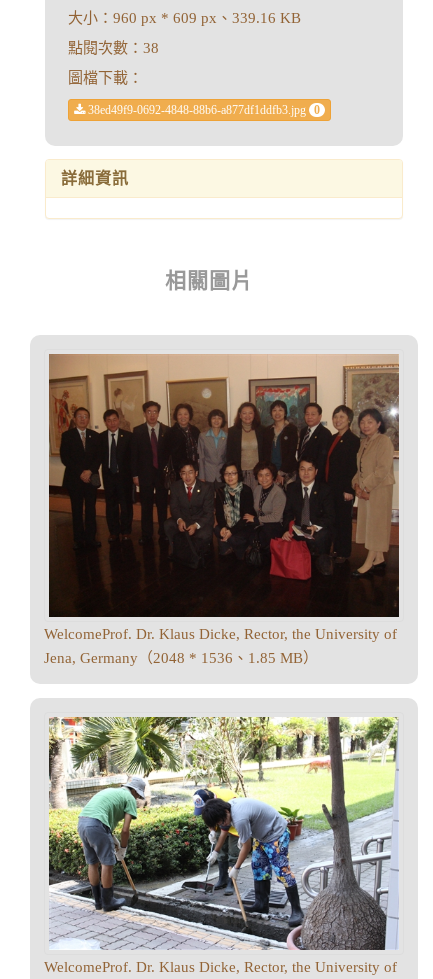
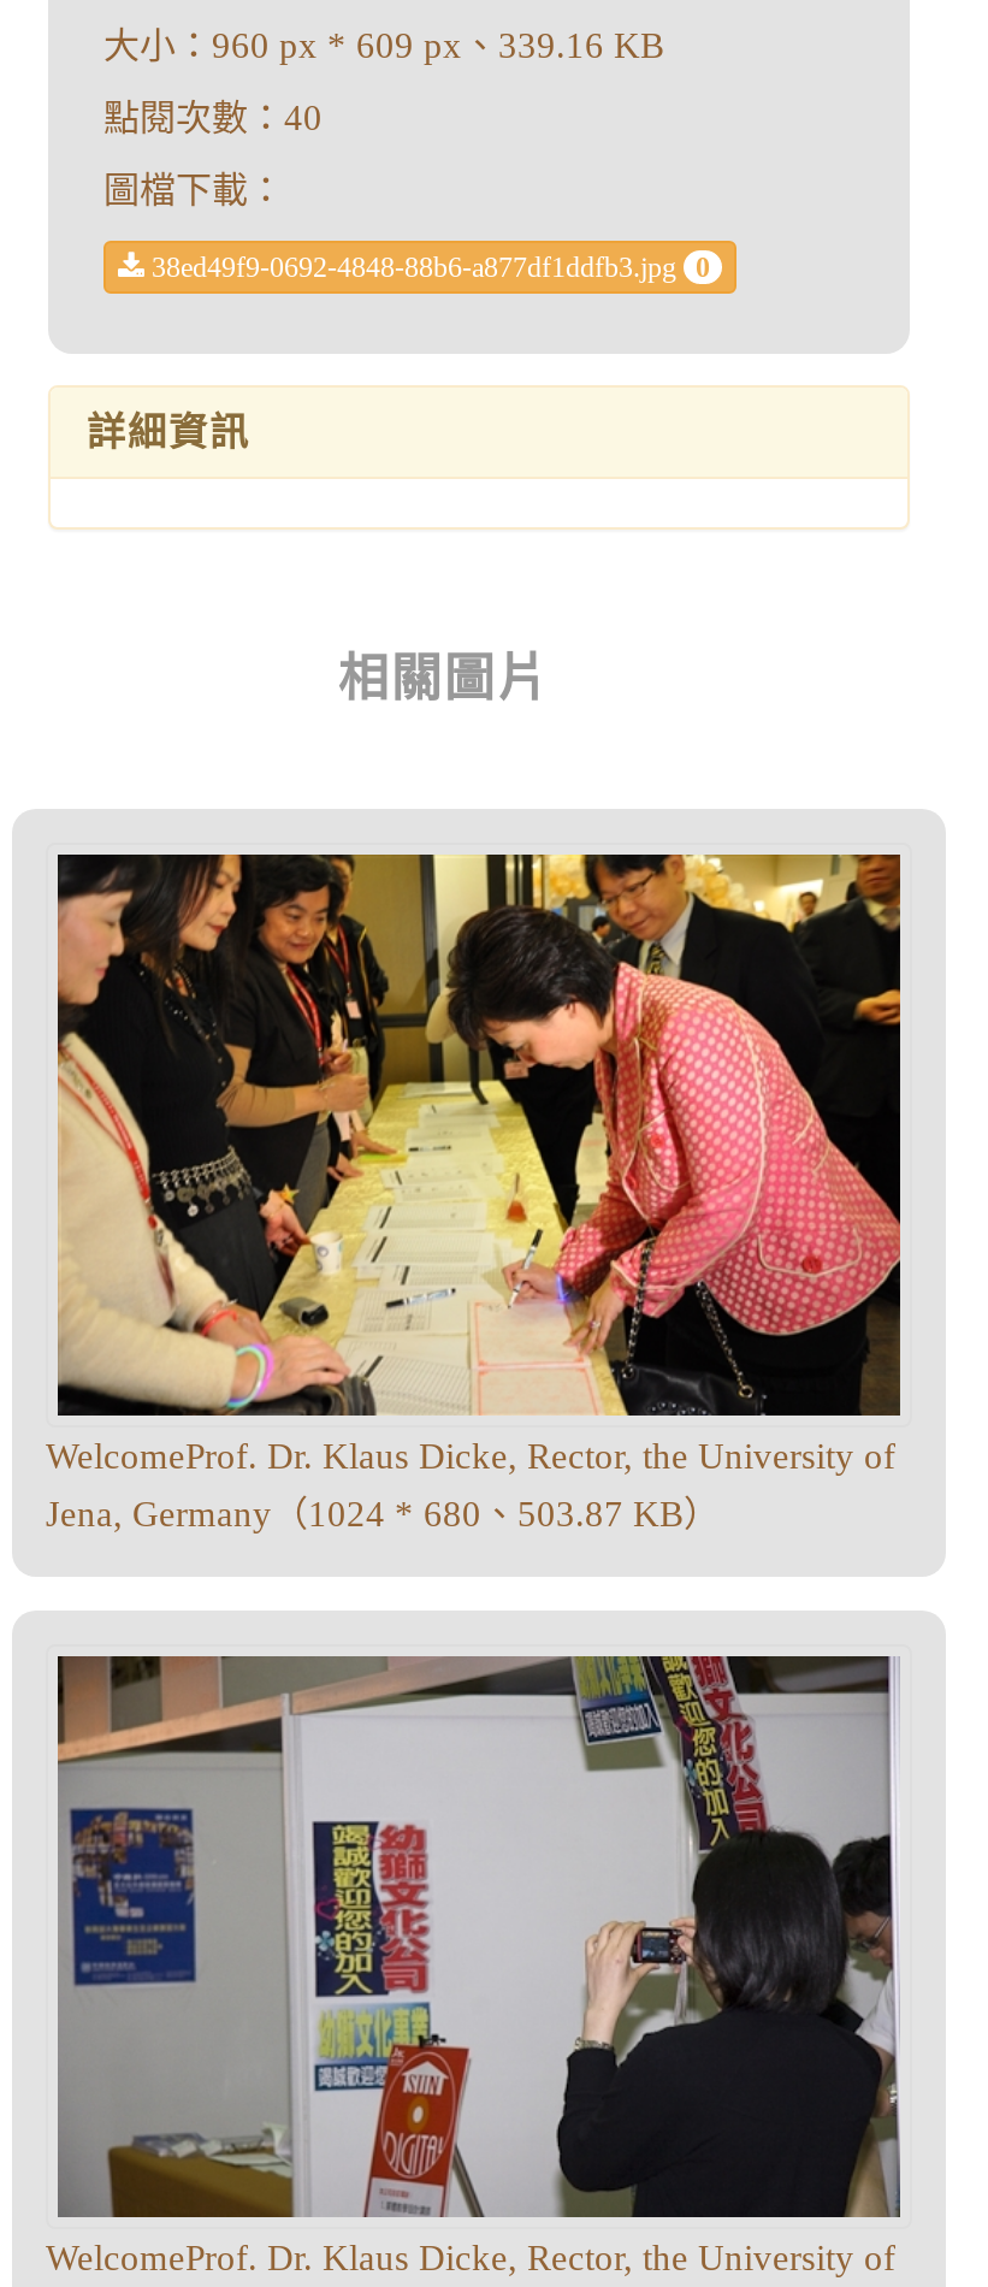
- 點閱次數：38
+ 點閱次數：40

- [image]
- Jena, Germany（2048 * 1536、1.85 MB）
+ [image]
+ Jena, Germany（1024 * 680、503.87 KB）

- [image]
+ [image]
